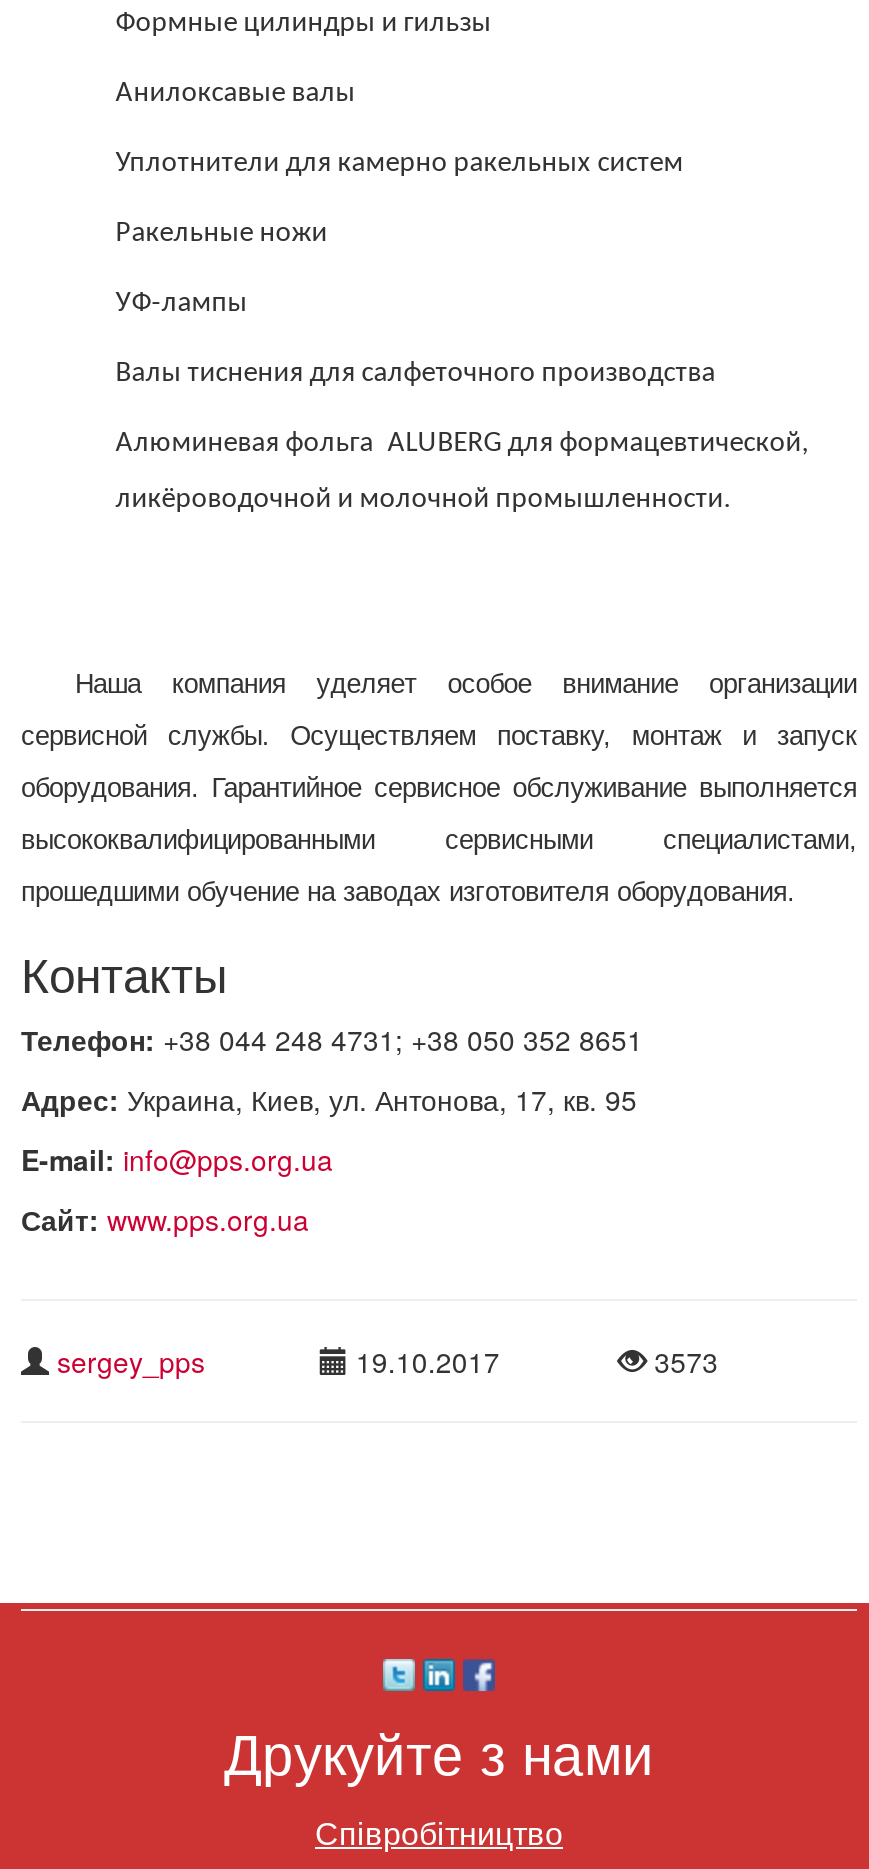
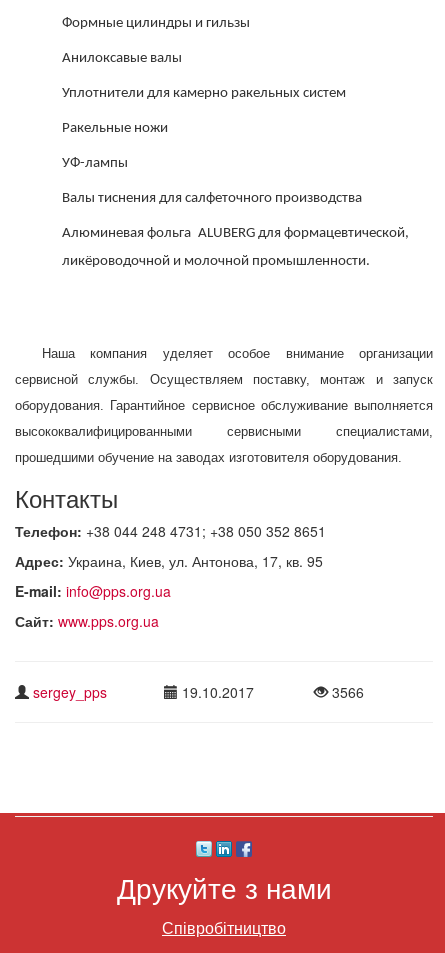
- 3573
+ 3566
